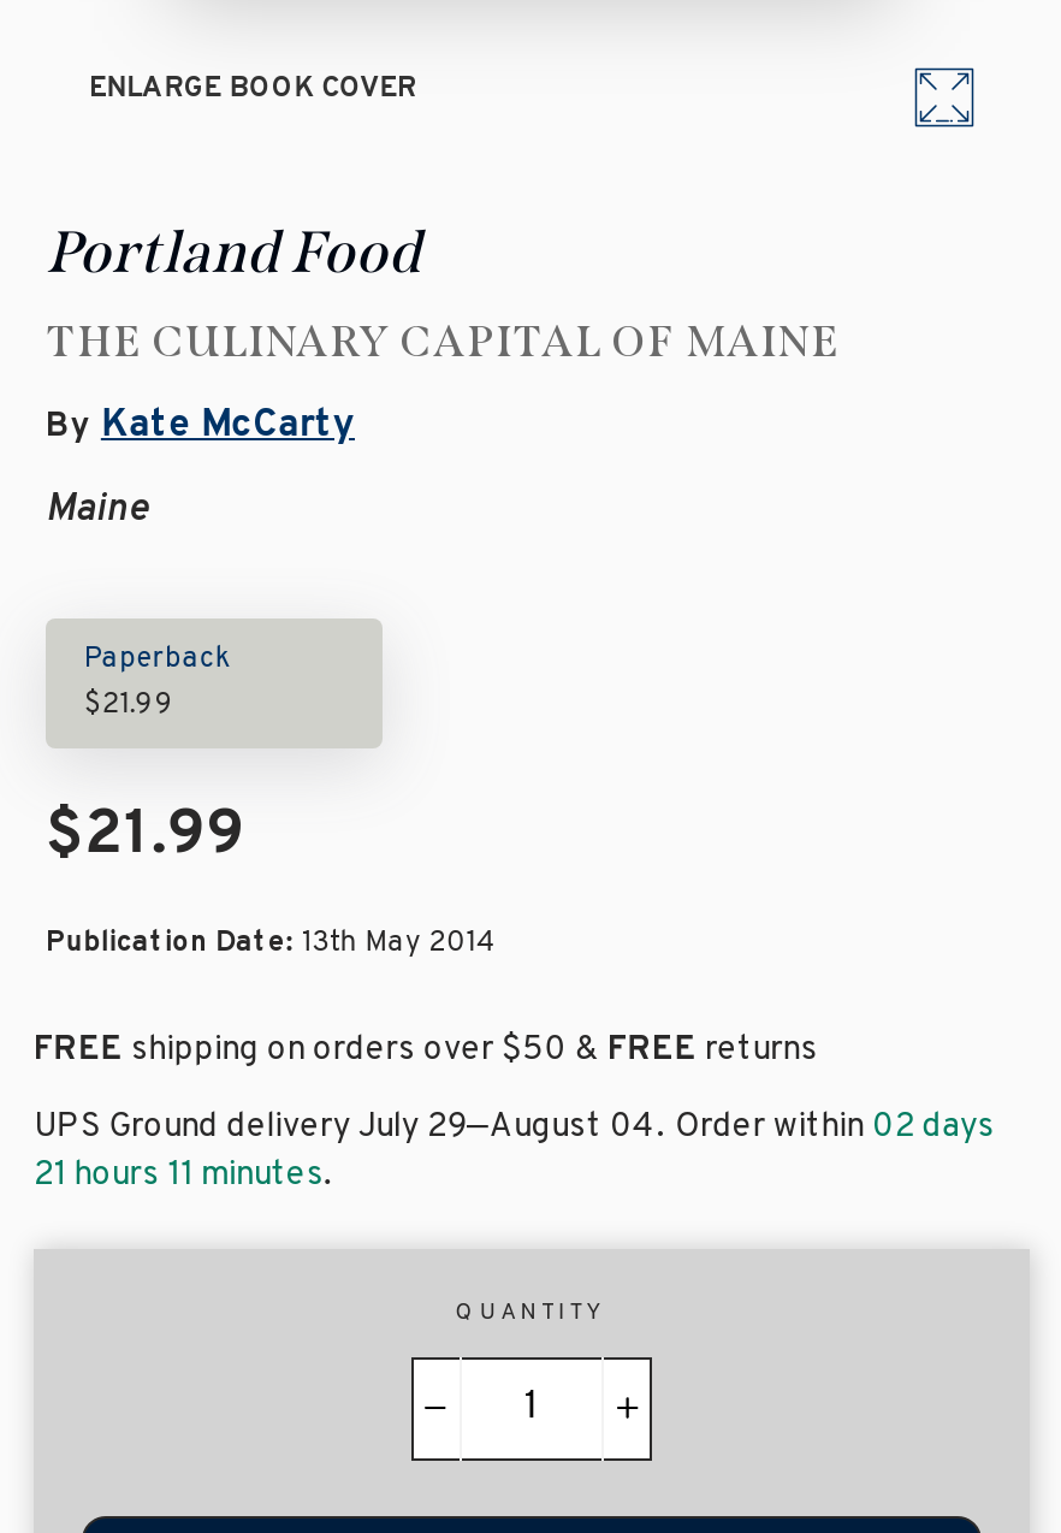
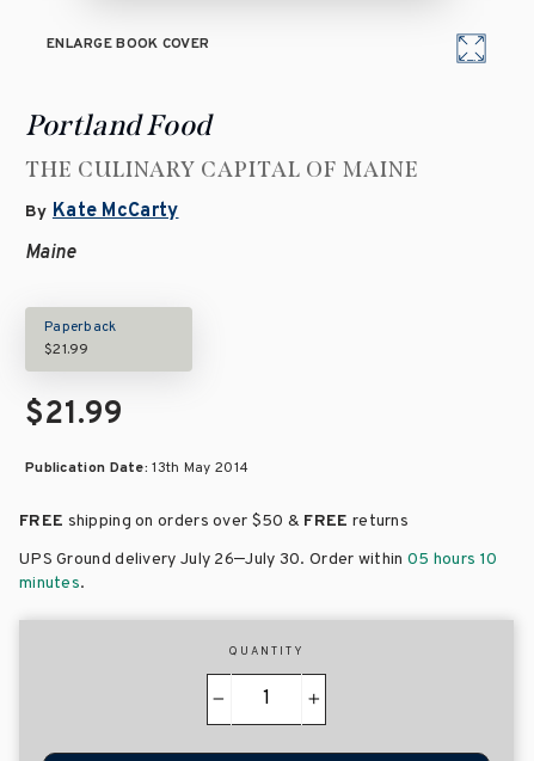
- UPS Ground delivery July 29–August 04. Order within 02 days
- 21 hours 11 minutes.
+ UPS Ground delivery July 26–July 30. Order within 05 hours 10
+ minutes.
